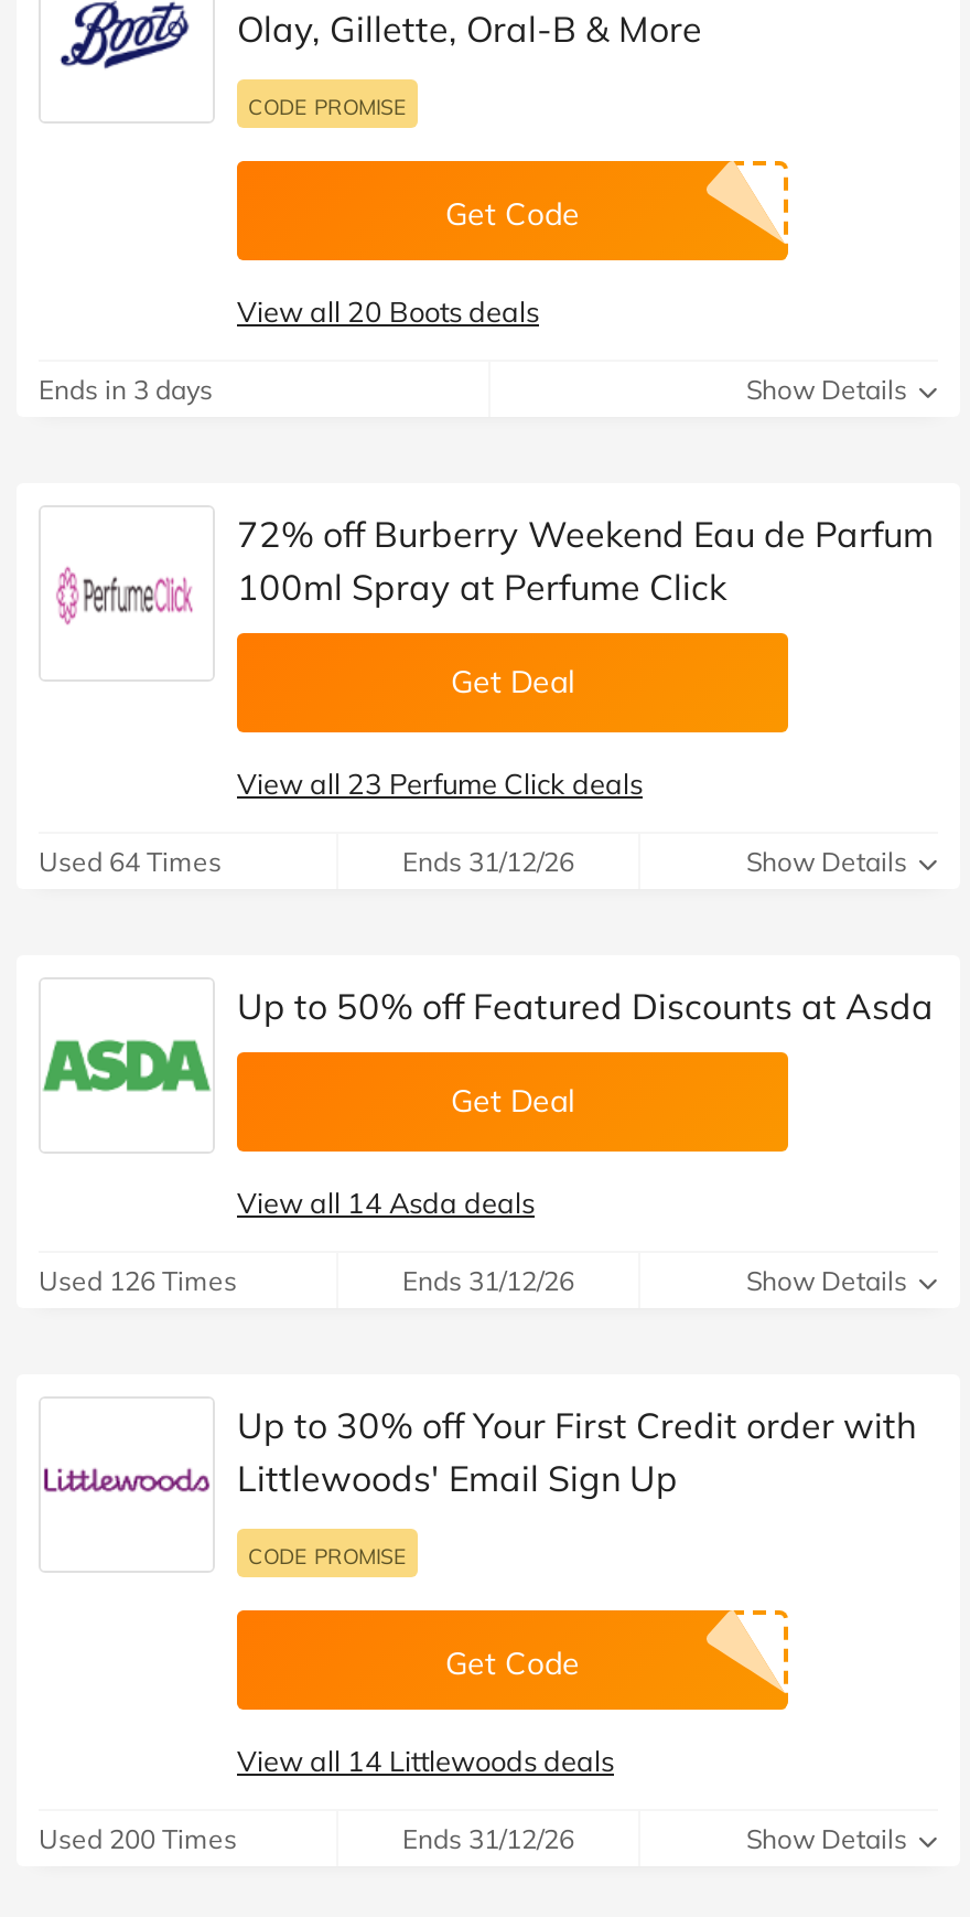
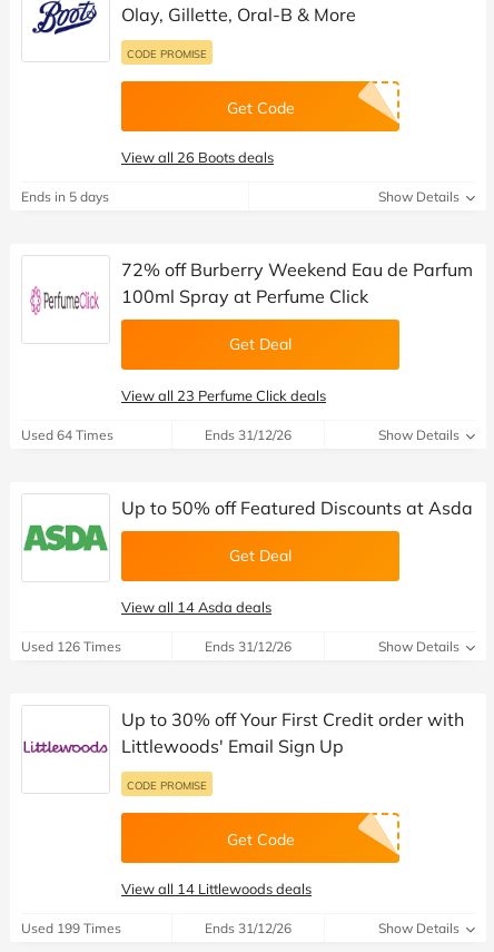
- View all 20 Boots deals
+ View all 26 Boots deals

- Ends in 3 days
+ Ends in 5 days

- Used 200 Times
+ Used 199 Times
